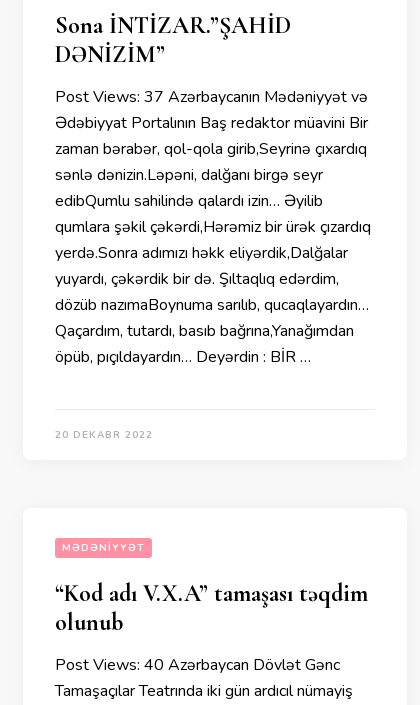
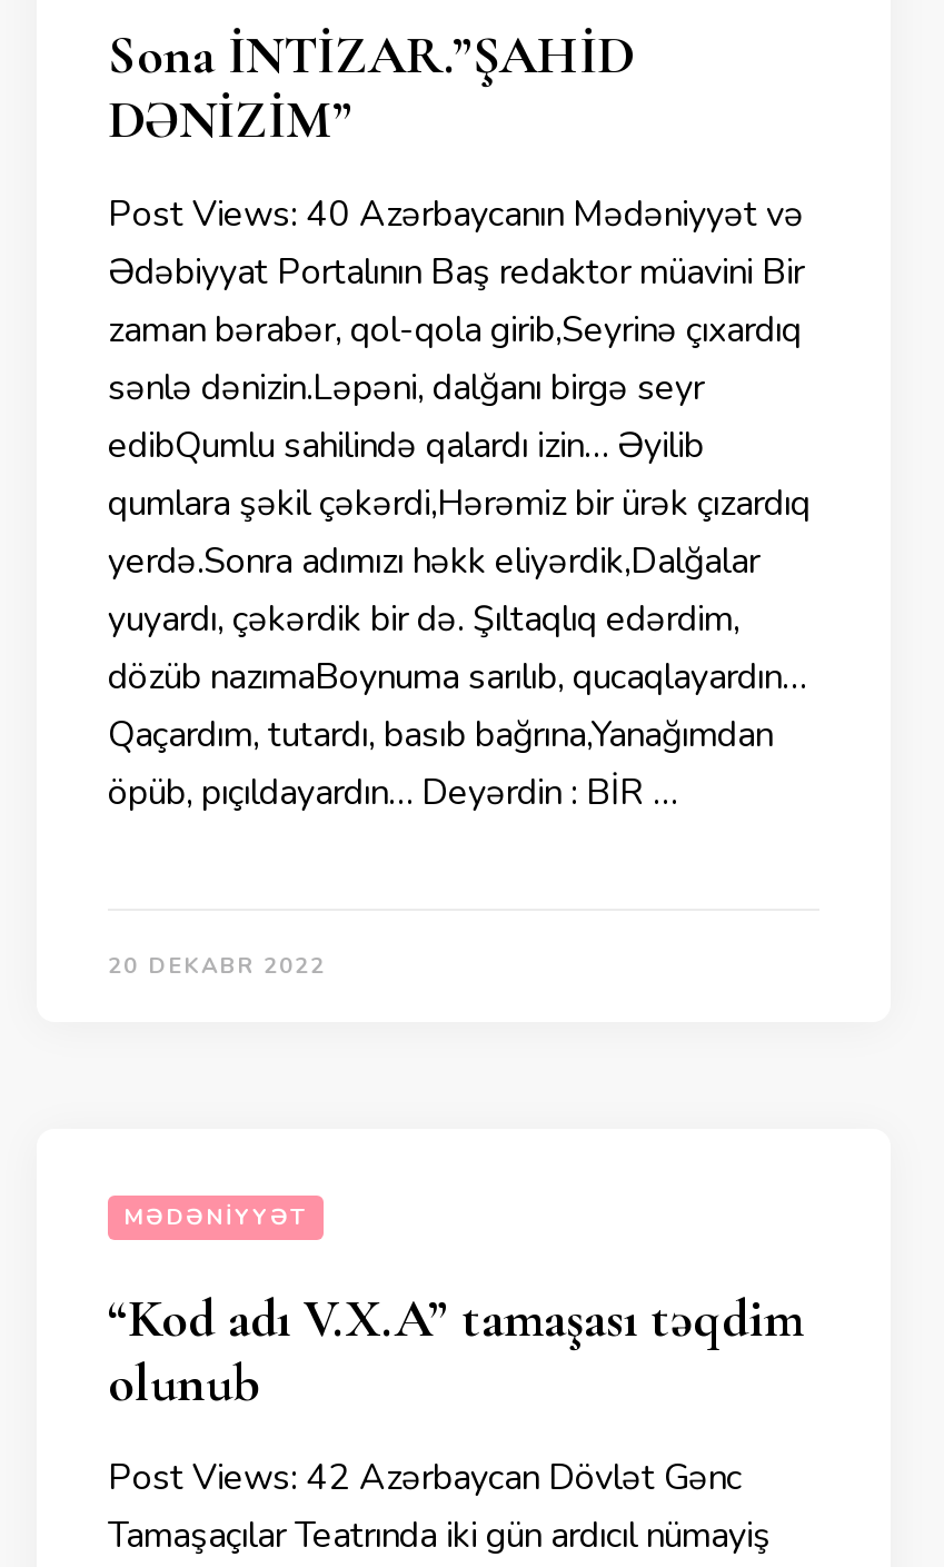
- Post Views: 37 Azərbaycanın Mədəniyyət və
+ Post Views: 40 Azərbaycanın Mədəniyyət və

- Post Views: 40 Azərbaycan Dövlət Gənc
+ Post Views: 42 Azərbaycan Dövlət Gənc
